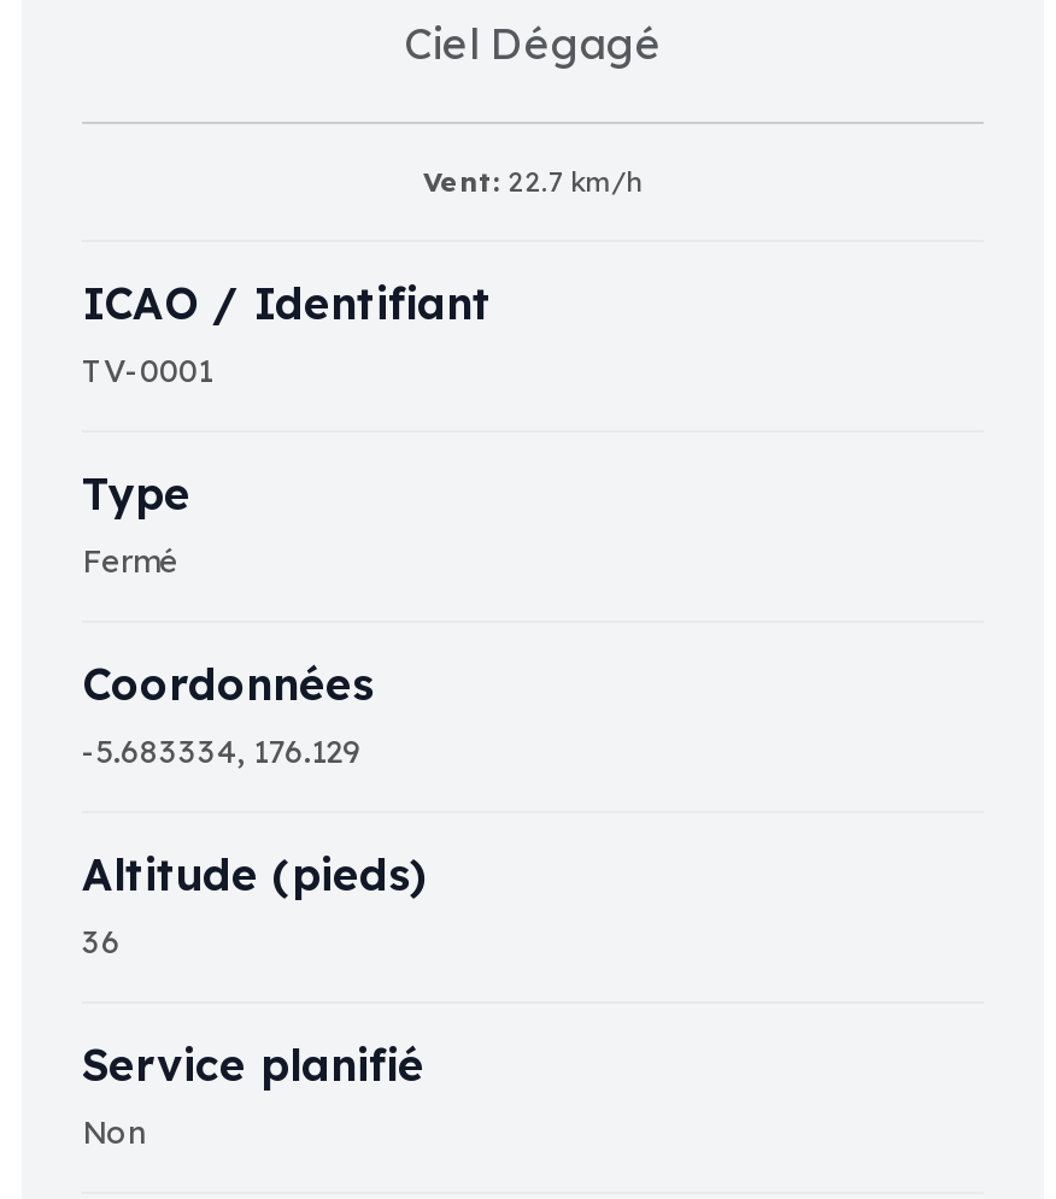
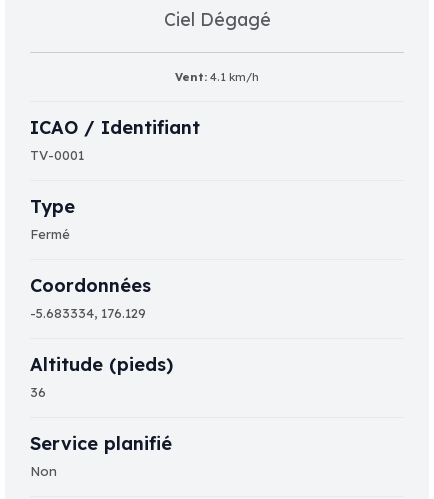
- Vent: 22.7 km/h
+ Vent: 4.1 km/h
